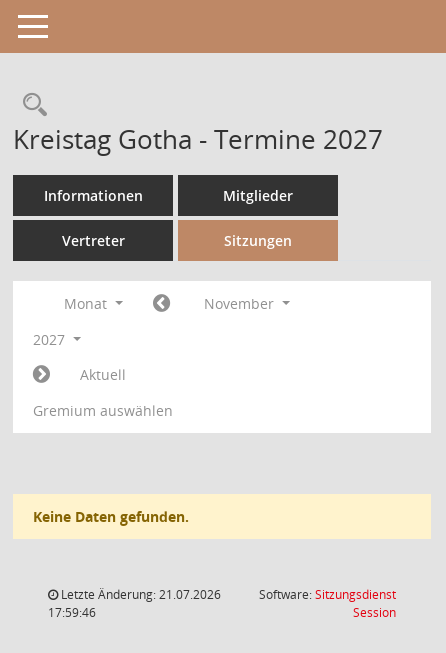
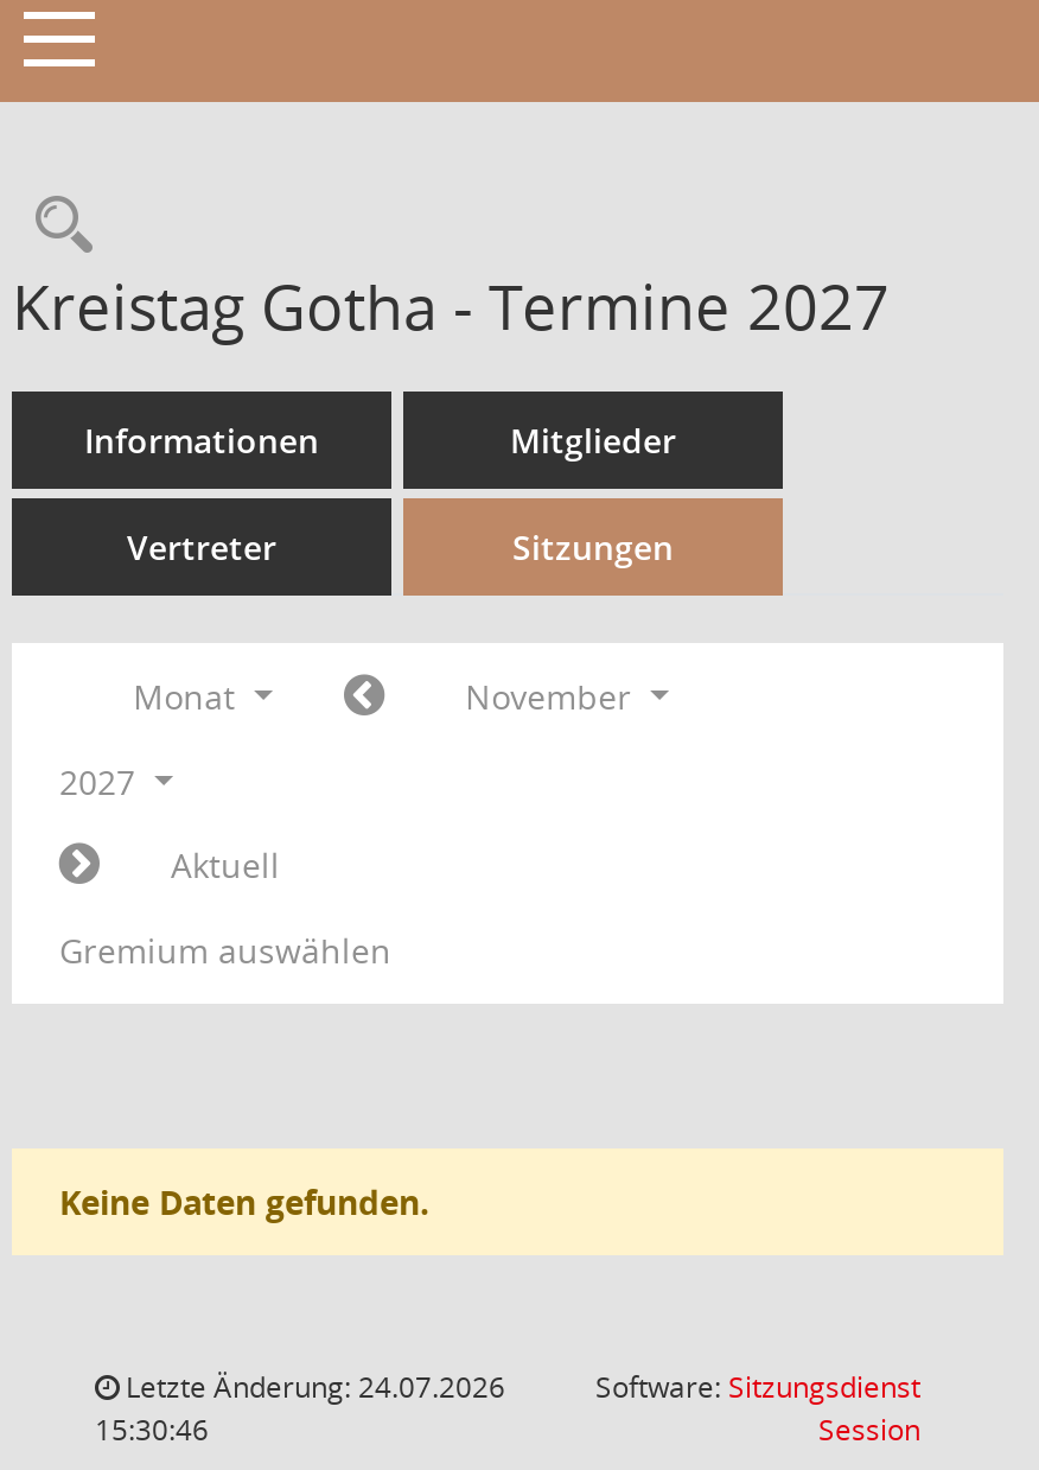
- Letzte Änderung: 21.07.2026
+ Letzte Änderung: 24.07.2026

- 17:59:46
+ 15:30:46
